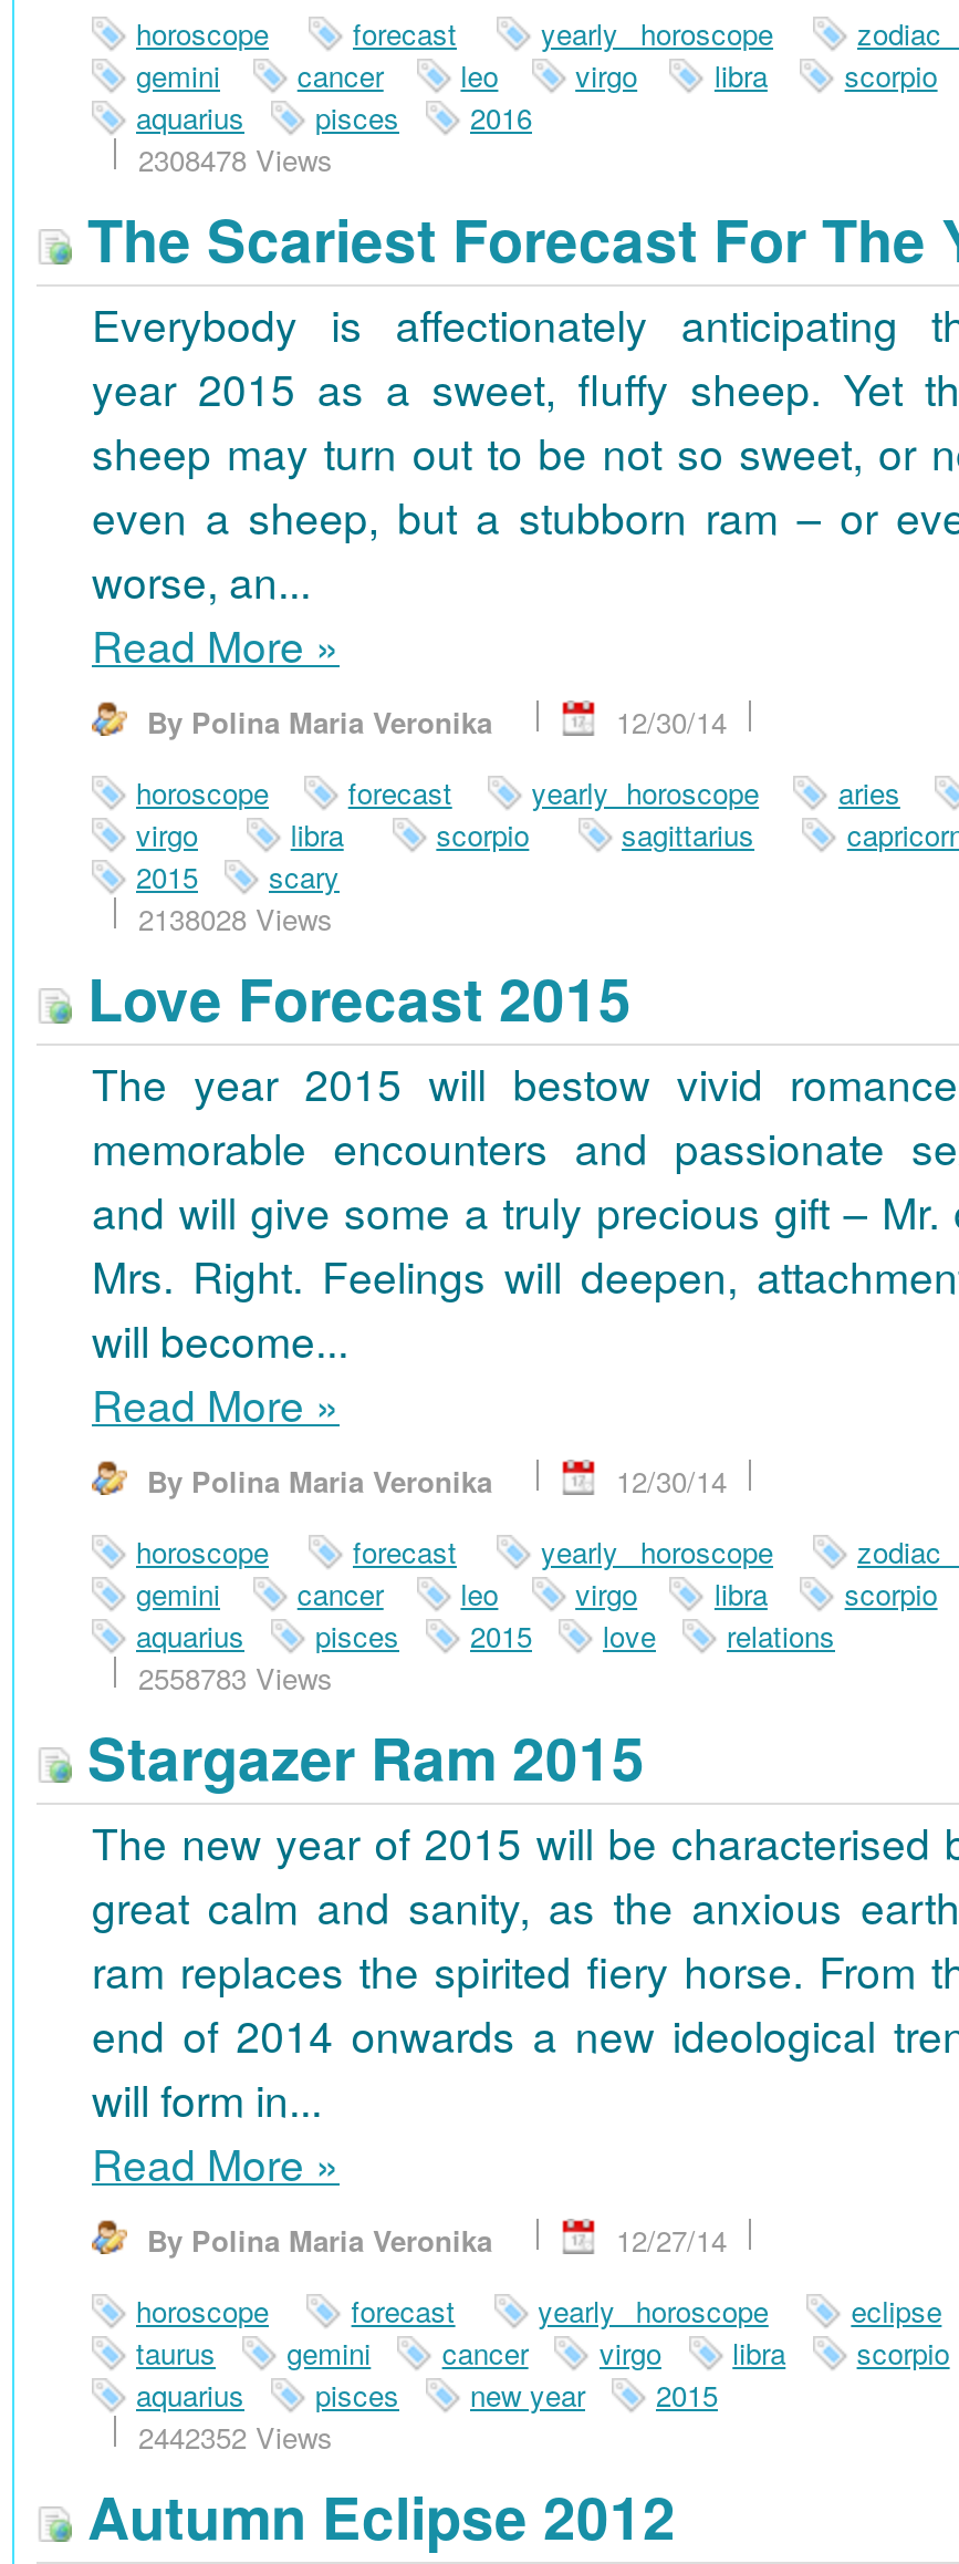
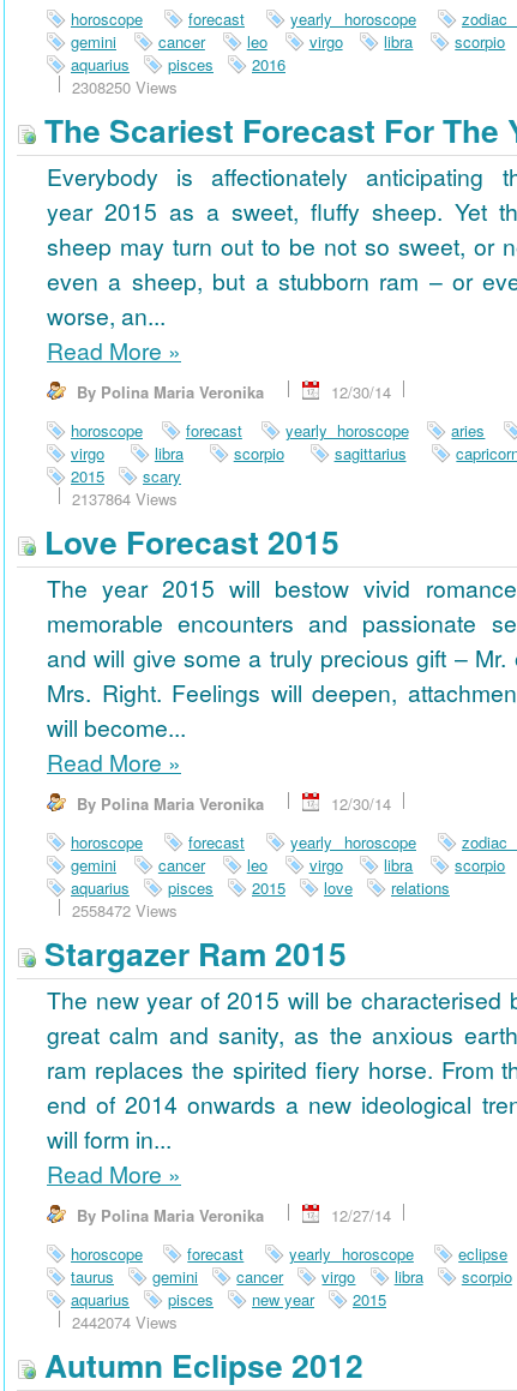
- 2308478 Views
+ 2308250 Views

- 2138028 Views
+ 2137864 Views

- 2558783 Views
+ 2558472 Views

- 2442352 Views
+ 2442074 Views
